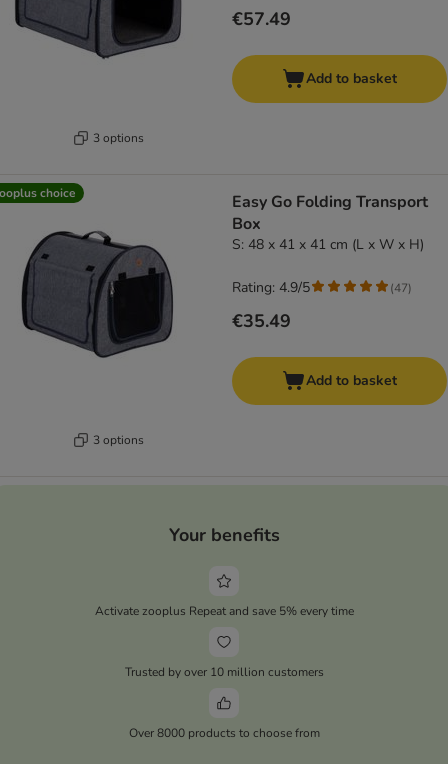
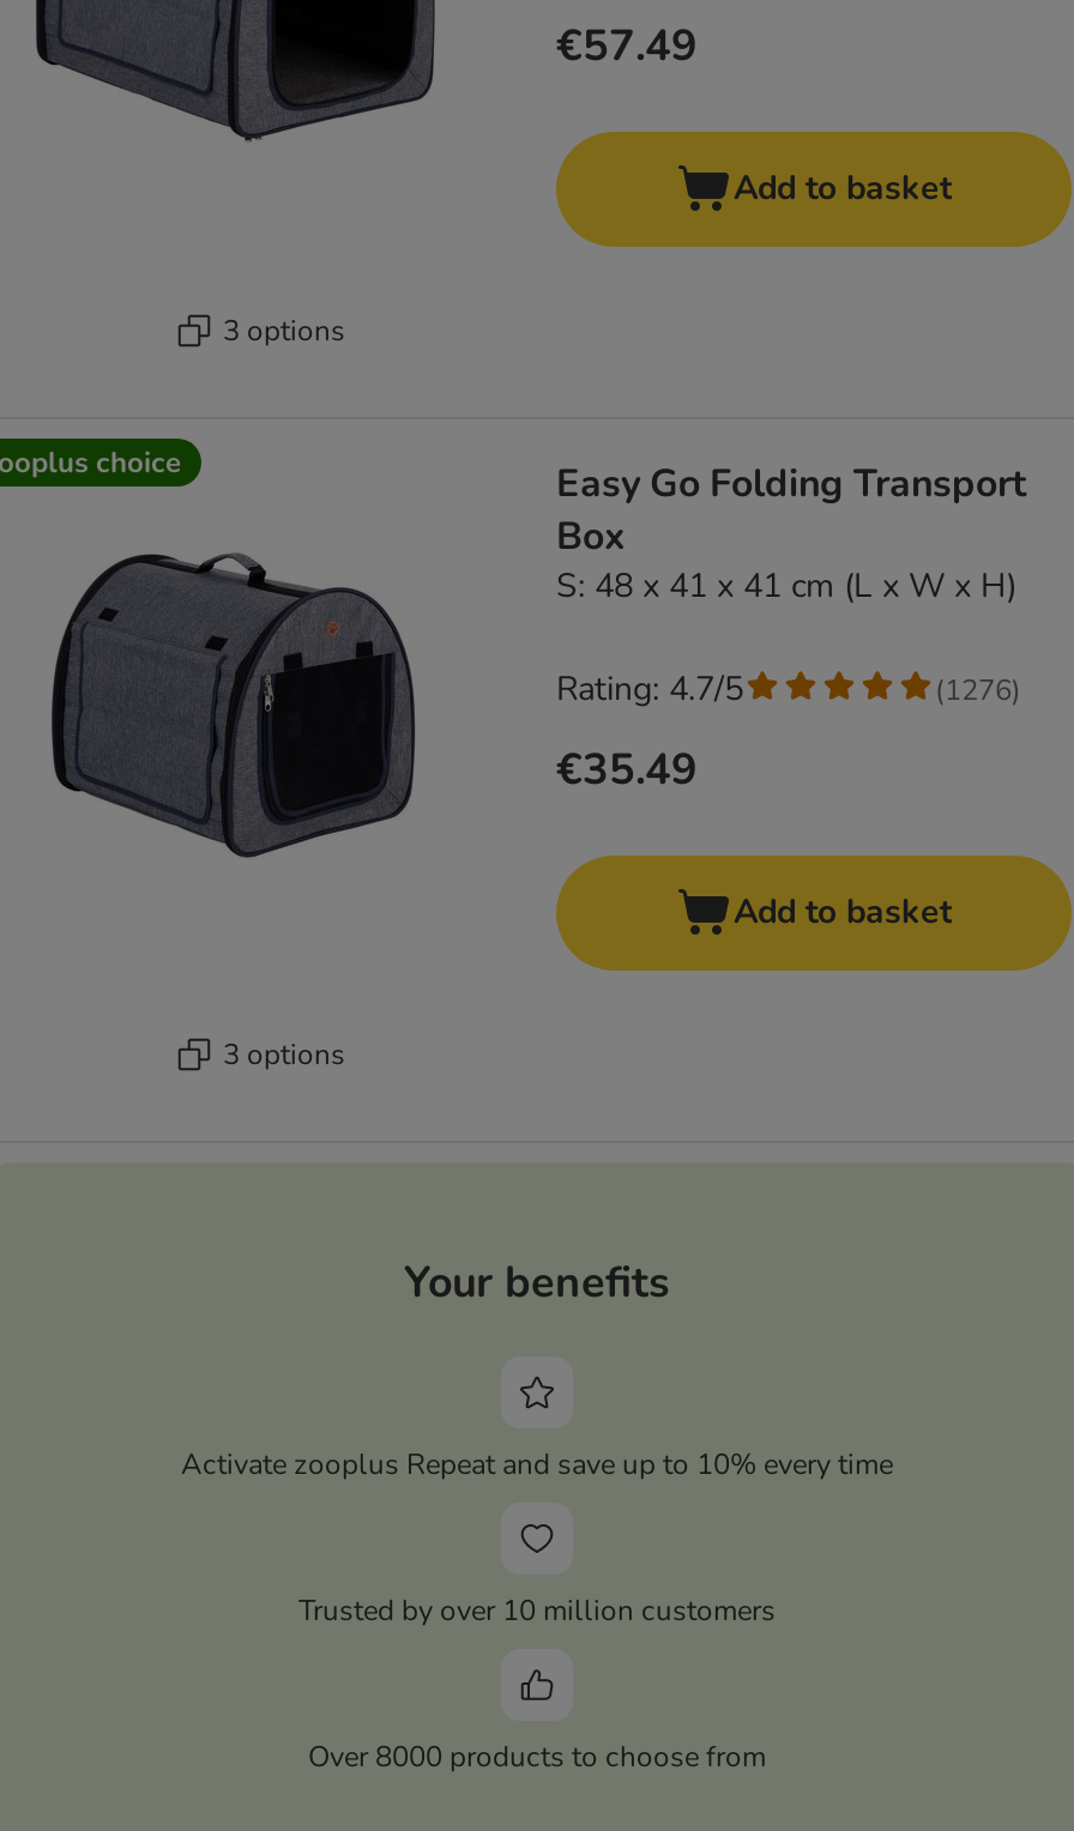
- Rating: 4.9/5
+ Rating: 4.7/5

- (47)
+ (1276)

- Activate zooplus Repeat and save 5% every time
+ Activate zooplus Repeat and save up to 10% every time
